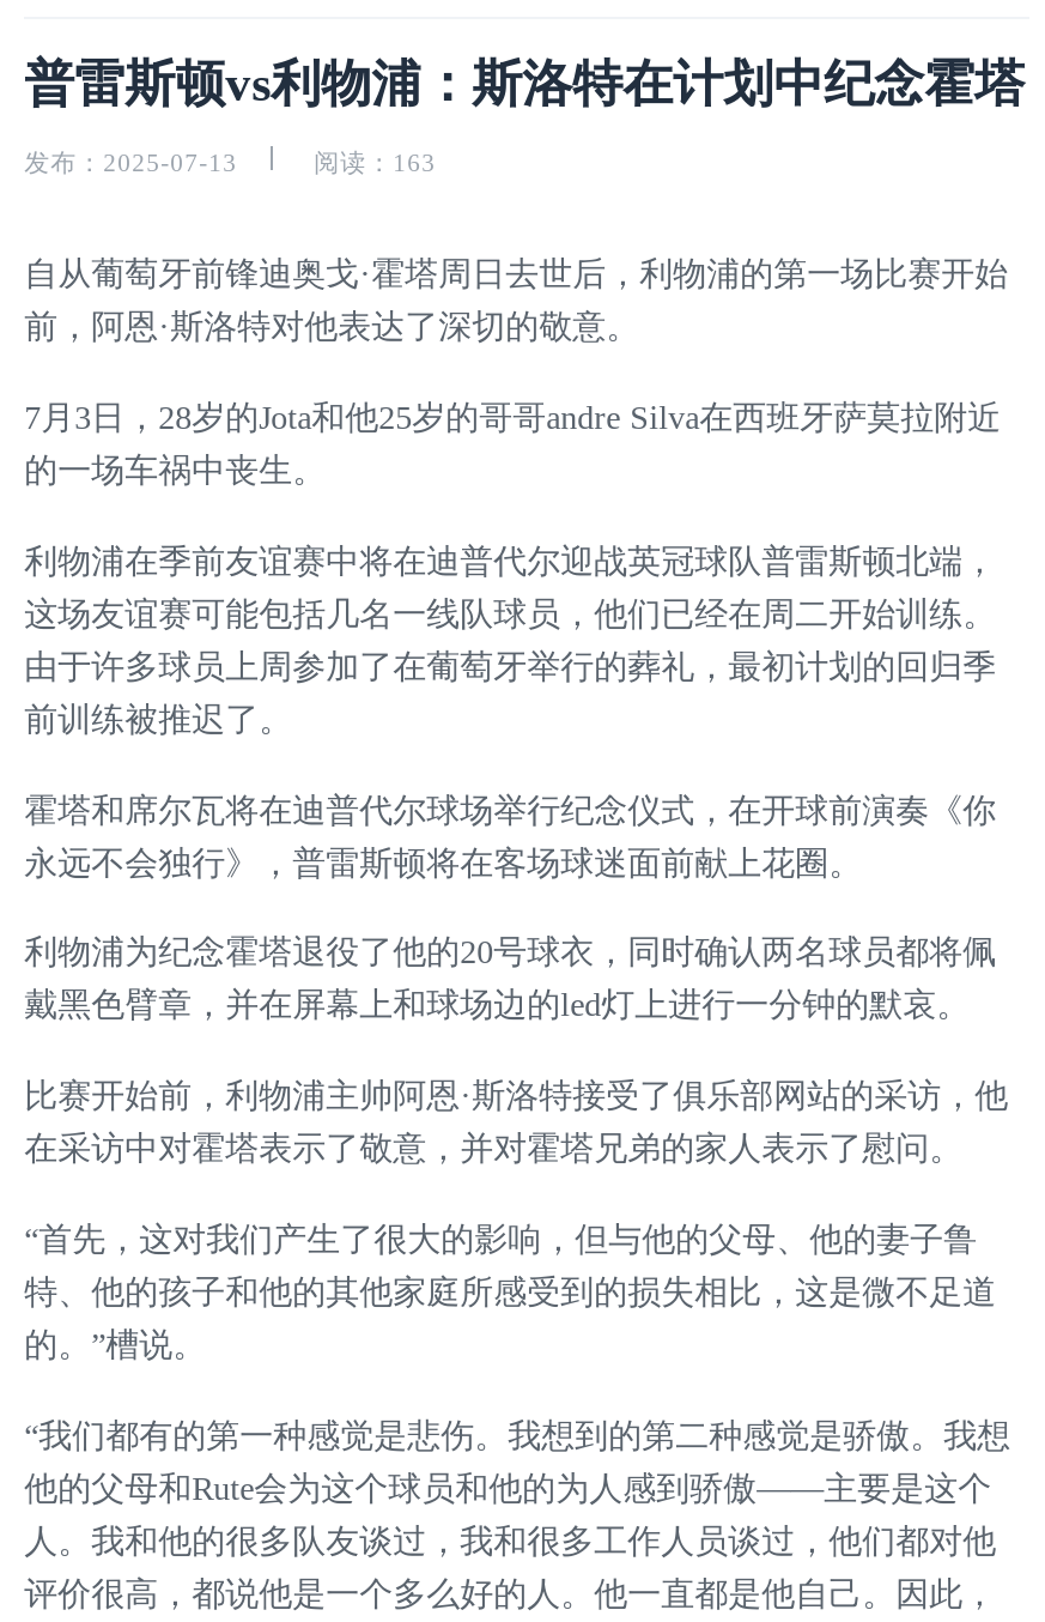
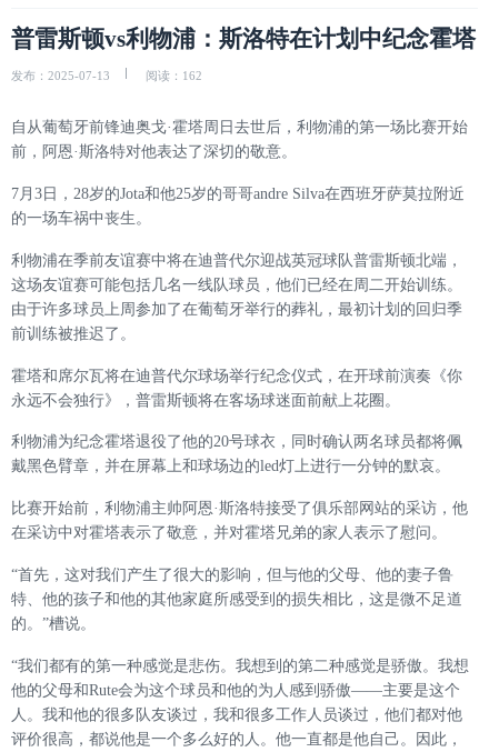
- 阅读：163
+ 阅读：162
